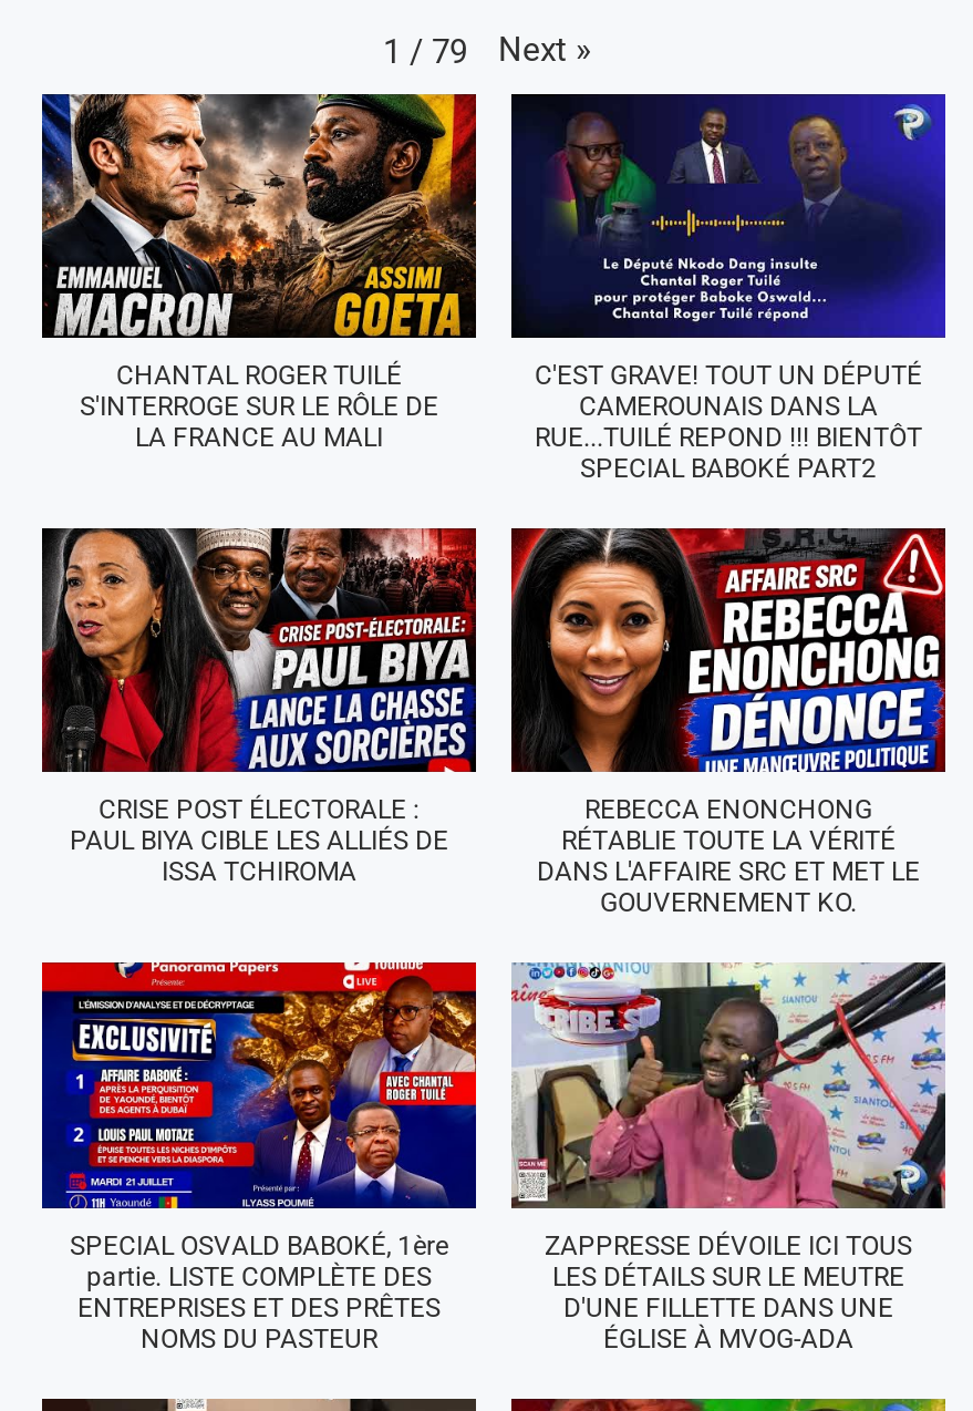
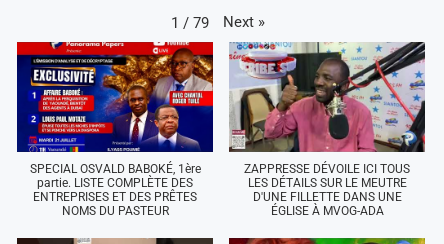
- [image]
- CHANTAL ROGER TUILÉ
- S'INTERROGE SUR LE RÔLE DE
- LA FRANCE AU MALI

- [image]
- C'EST GRAVE! TOUT UN DÉPUTÉ
- CAMEROUNAIS DANS LA
- RUE...TUILÉ REPOND !!! BIENTÔT
- SPECIAL BABOKÉ PART2

- [image]
- CRISE POST ÉLECTORALE :
- PAUL BIYA CIBLE LES ALLIÉS DE
- ISSA TCHIROMA

- [image]
- REBECCA ENONCHONG
- RÉTABLIE TOUTE LA VÉRITÉ
- DANS L'AFFAIRE SRC ET MET LE
- GOUVERNEMENT KO.
